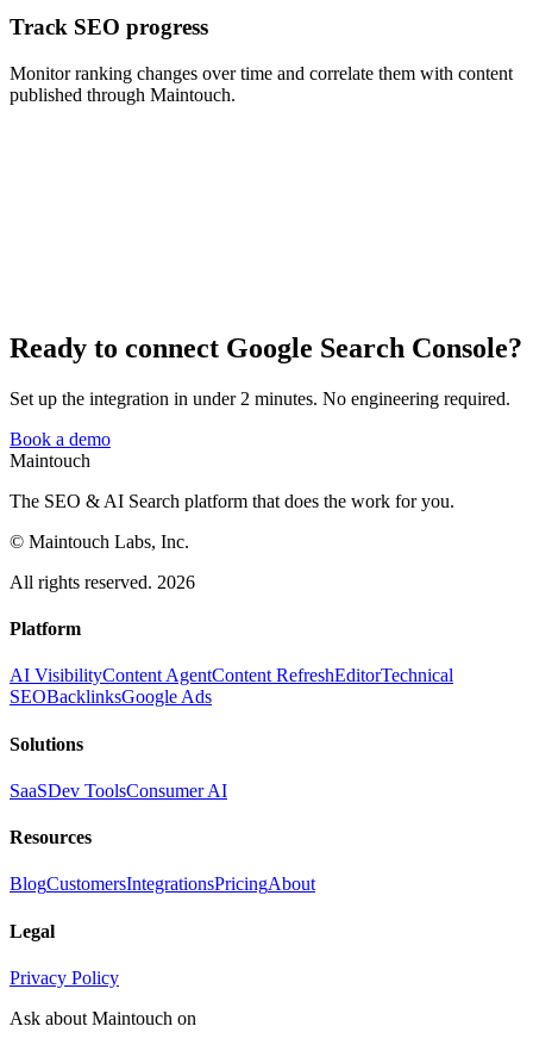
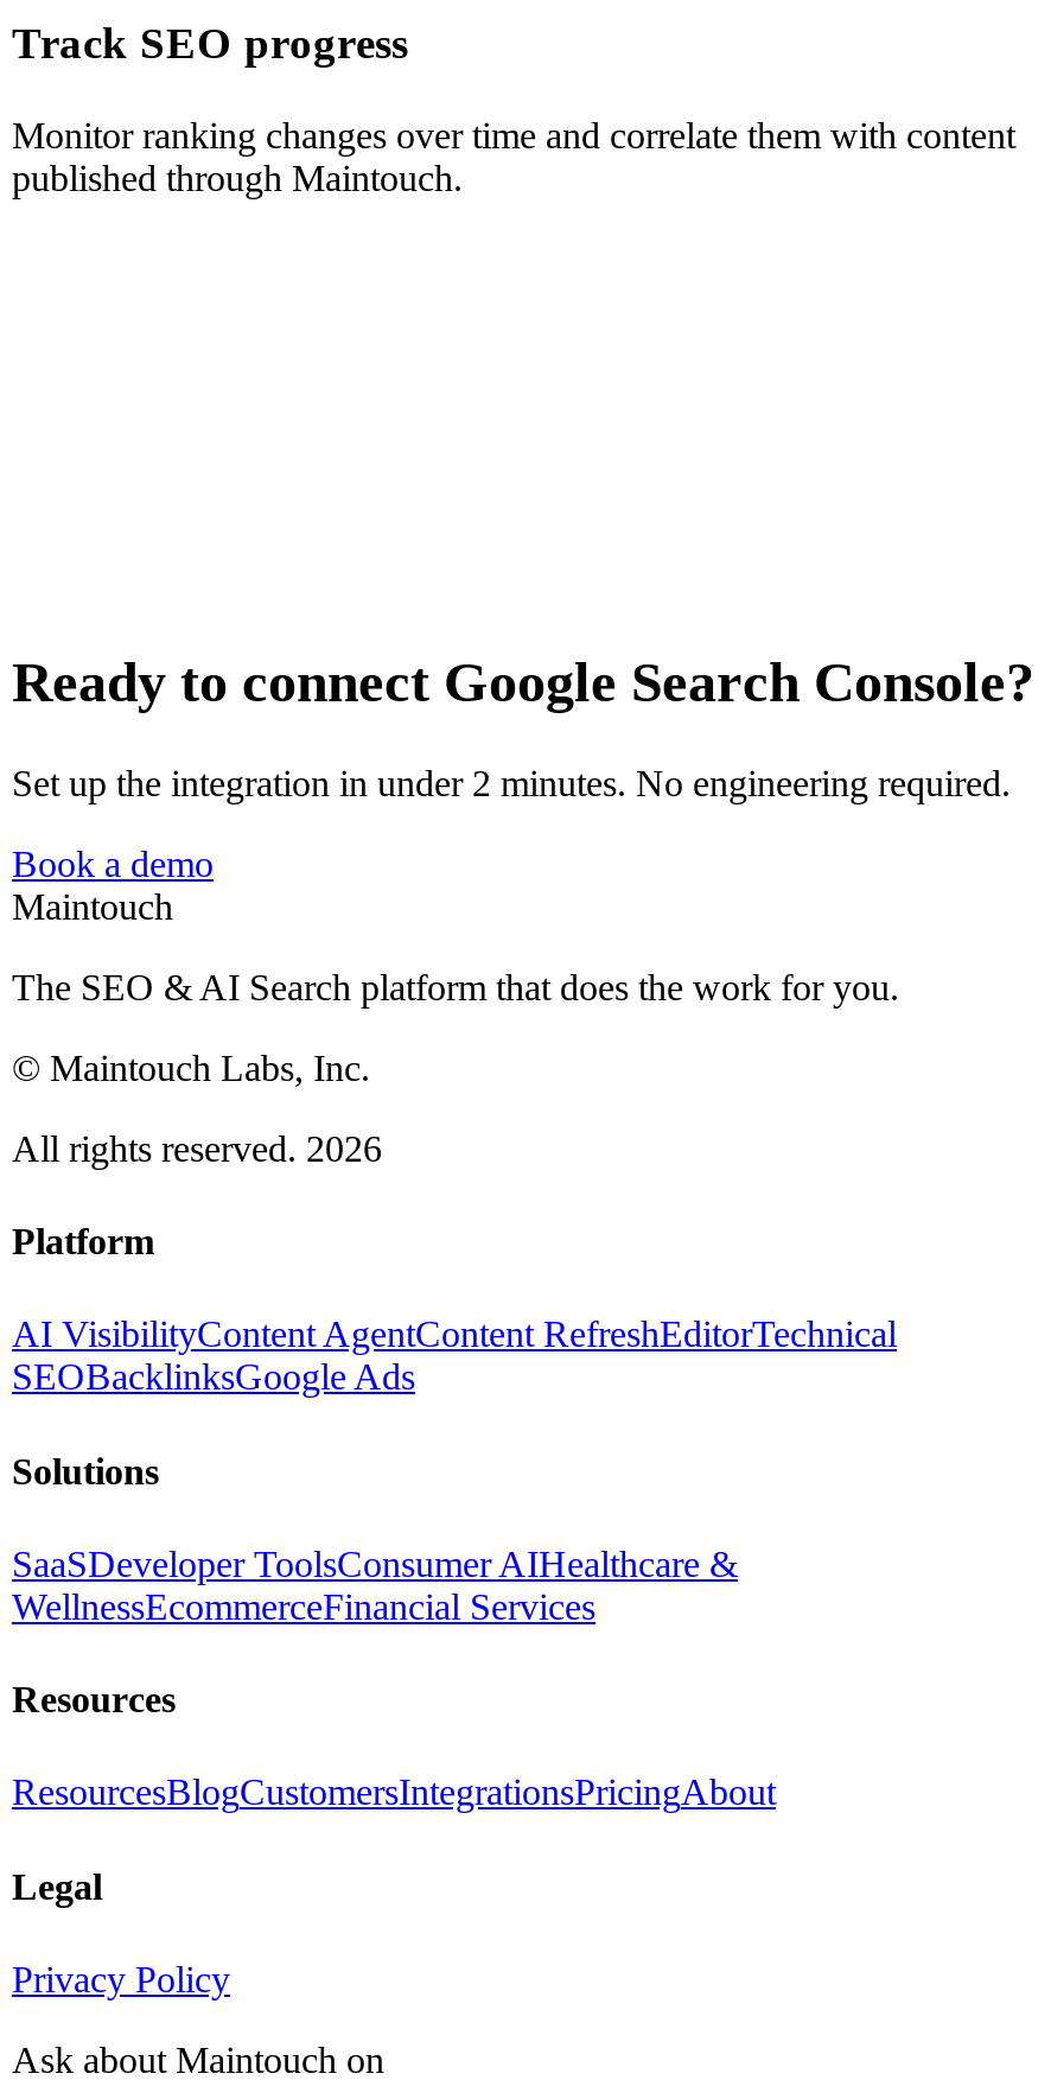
- SaaSDev ToolsConsumer AI
+ SaaSDeveloper ToolsConsumer AIHealthcare &
+ WellnessEcommerceFinancial Services

- BlogCustomersIntegrationsPricingAbout
+ ResourcesBlogCustomersIntegrationsPricingAbout
